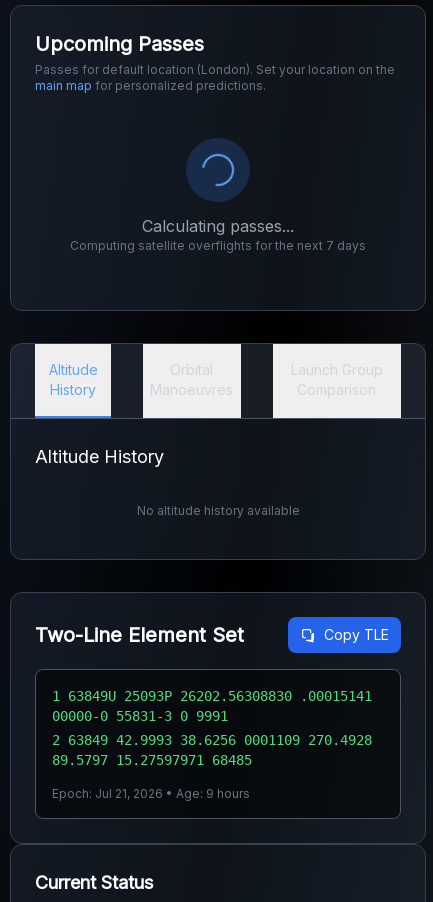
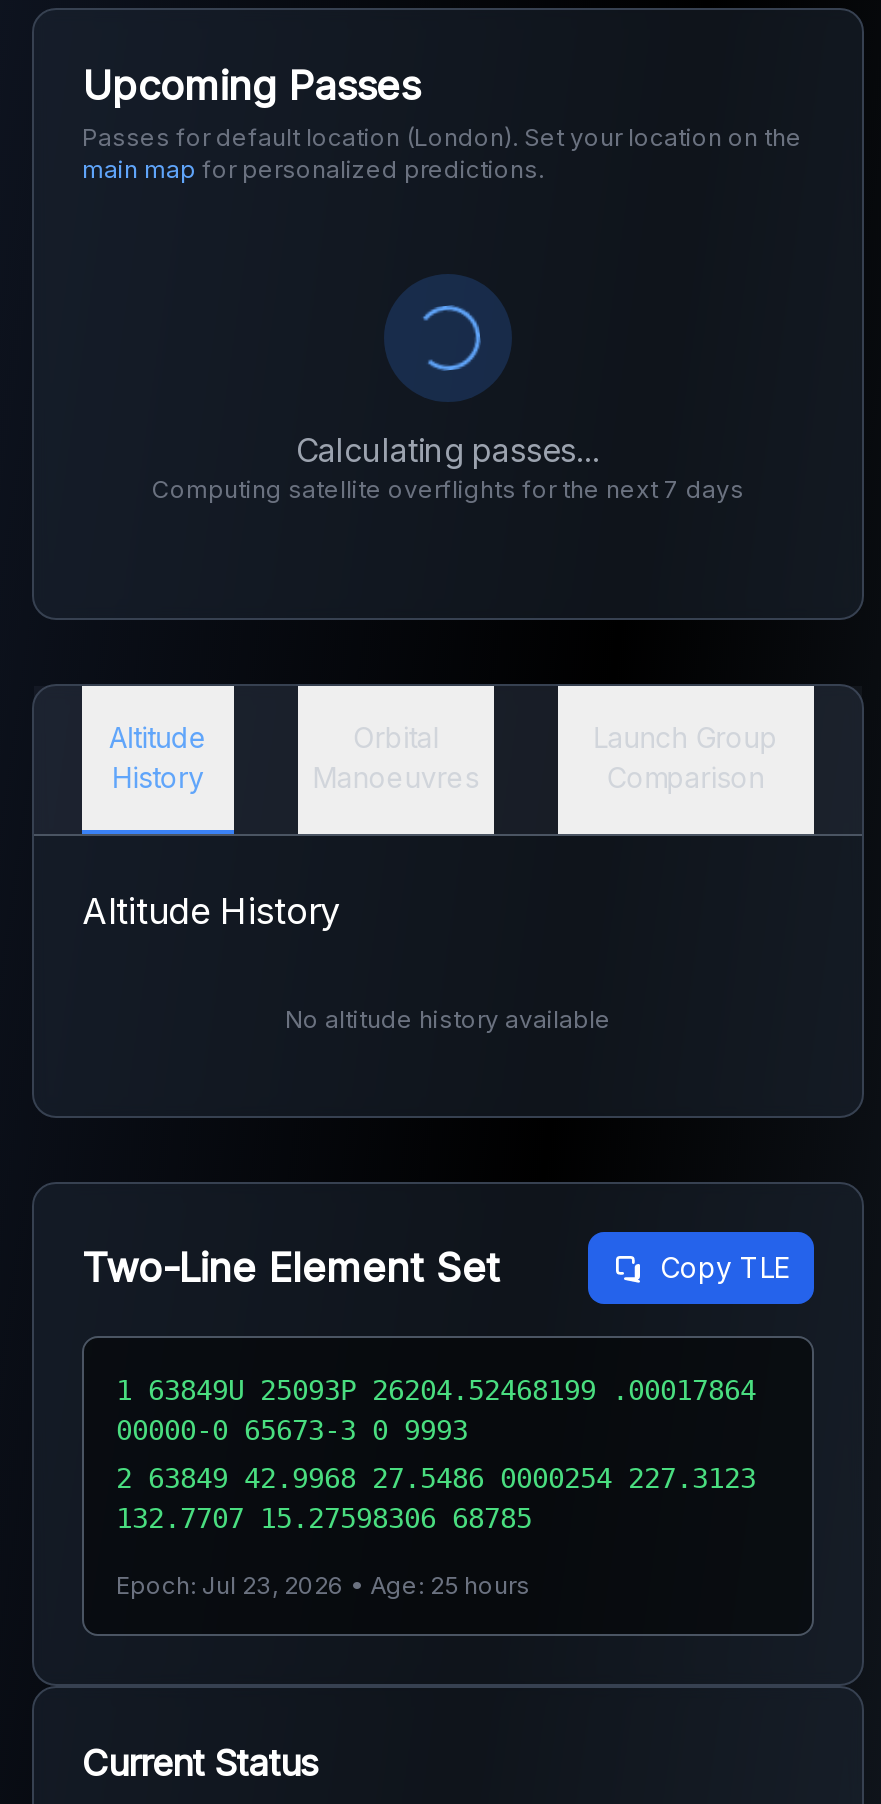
- 1 63849U 25093P 26202.56308830 .00015141
+ 1 63849U 25093P 26204.52468199 .00017864

- 00000-0 55831-3 0 9991
+ 00000-0 65673-3 0 9993

- 2 63849 42.9993 38.6256 0001109 270.4928
+ 2 63849 42.9968 27.5486 0000254 227.3123

- 89.5797 15.27597971 68485
+ 132.7707 15.27598306 68785

- Epoch: Jul 21, 2026 • Age: 9 hours
+ Epoch: Jul 23, 2026 • Age: 25 hours
